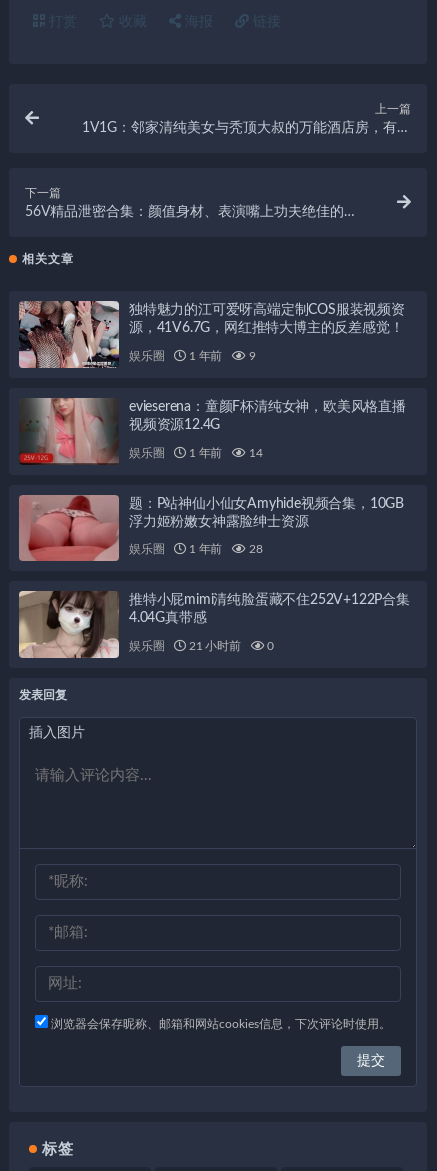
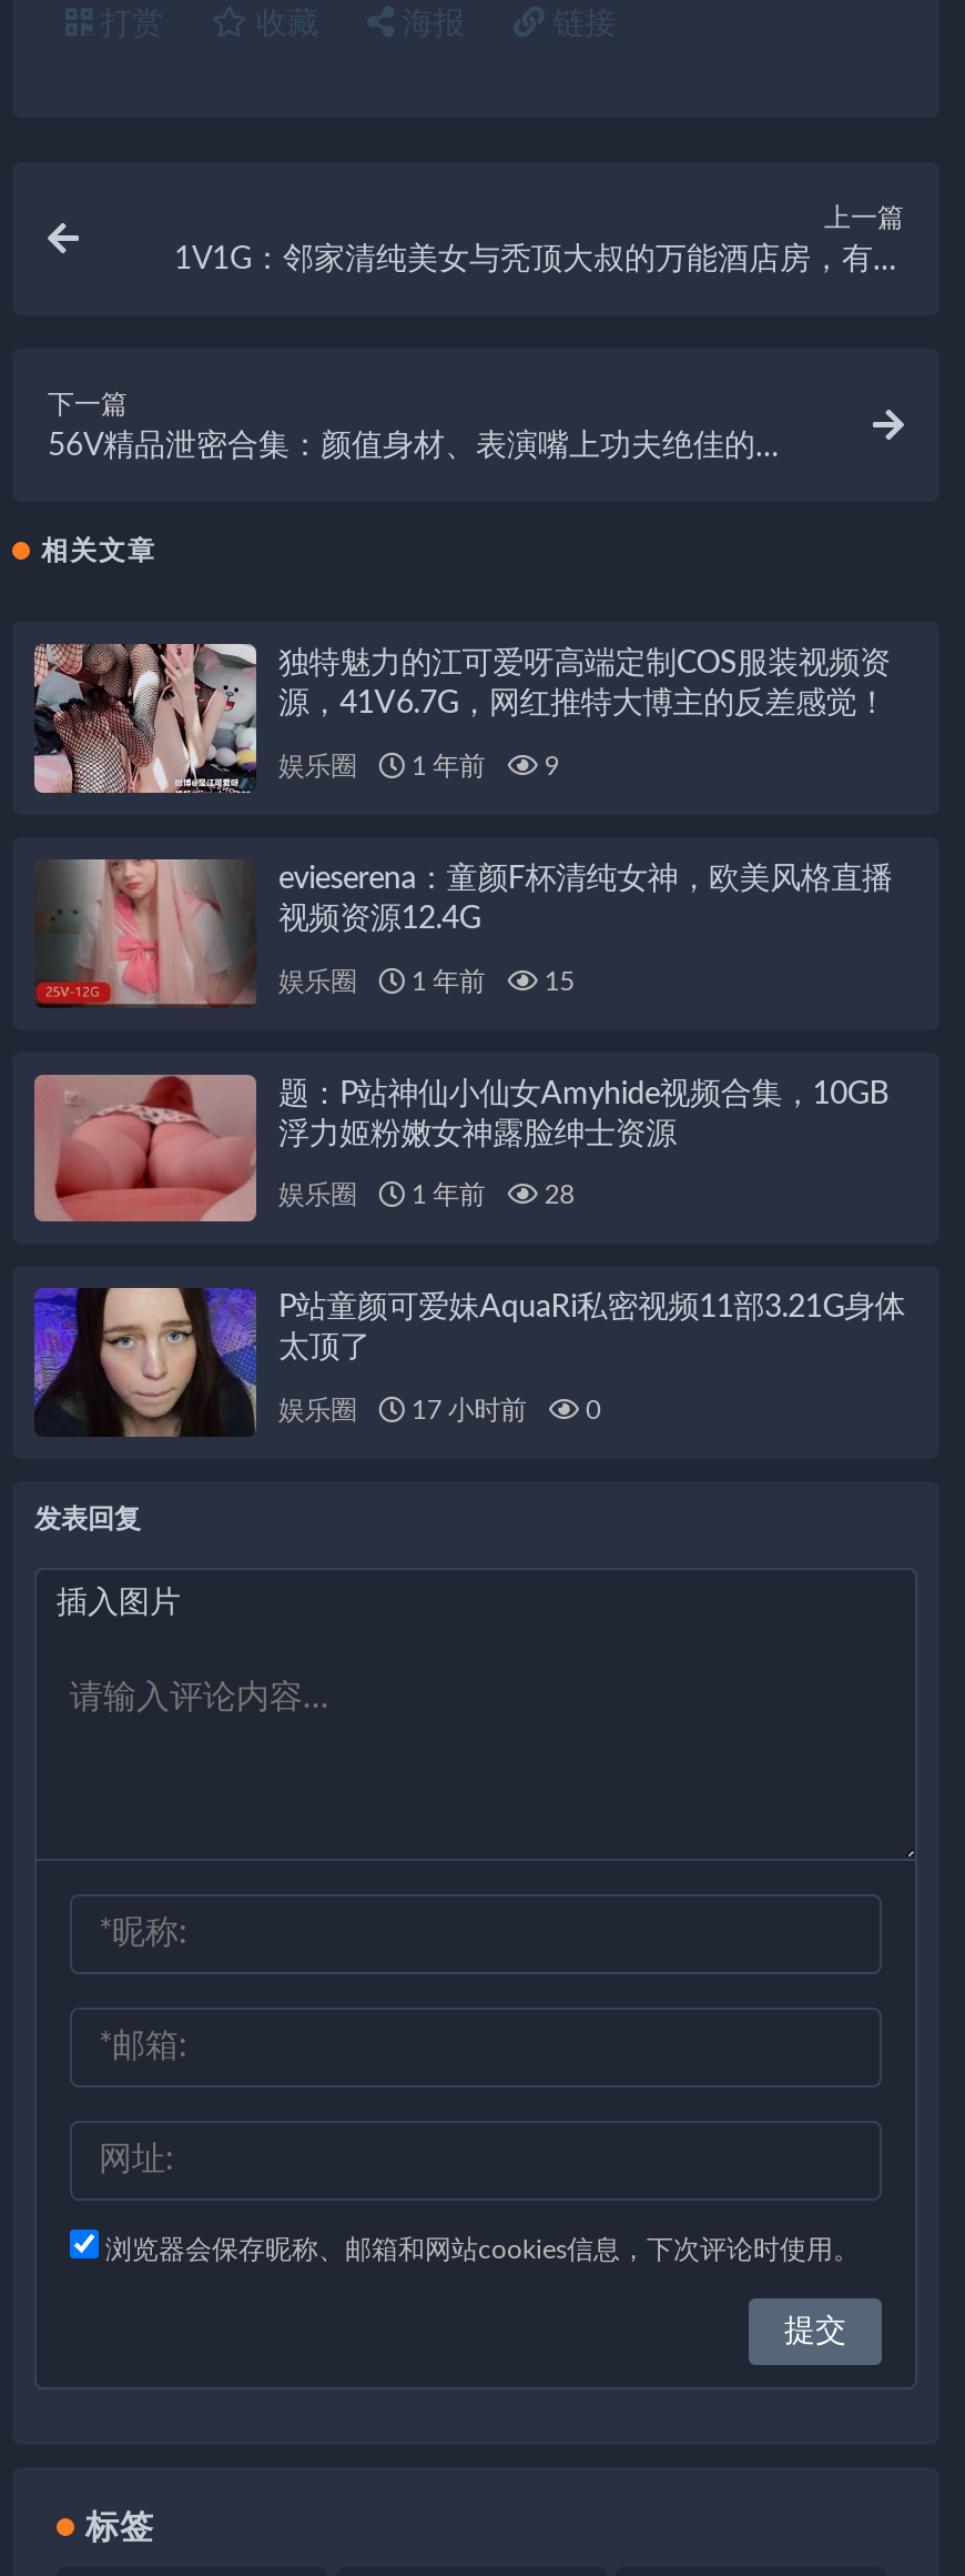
- 14
+ 15

- [image]
- 推特小屁mimi清纯脸蛋藏不住252V+122P合集
- 4.04G真带感
+ [image]
+ P站童颜可爱妹AquaRi私密视频11部3.21G身体
+ 太顶了

- 娱乐圈 21 小时前 0
+ 娱乐圈 17 小时前 0
